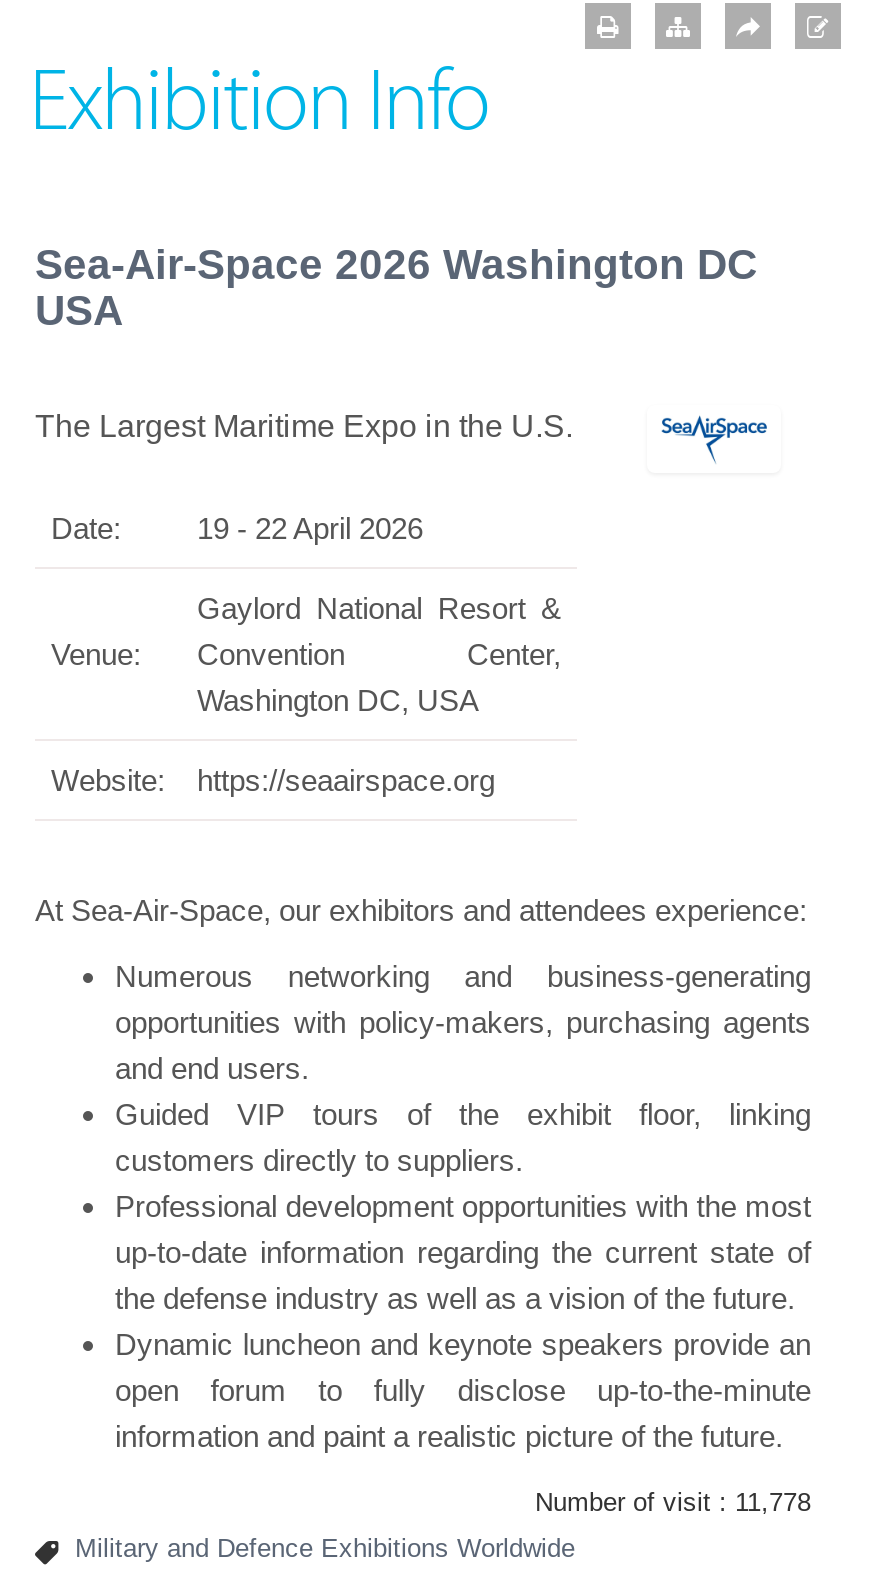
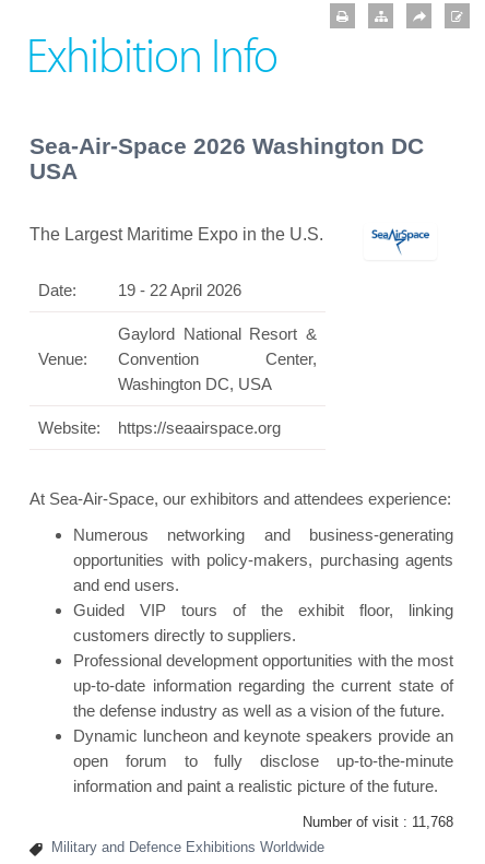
- Number of visit : 11,778
+ Number of visit : 11,768
